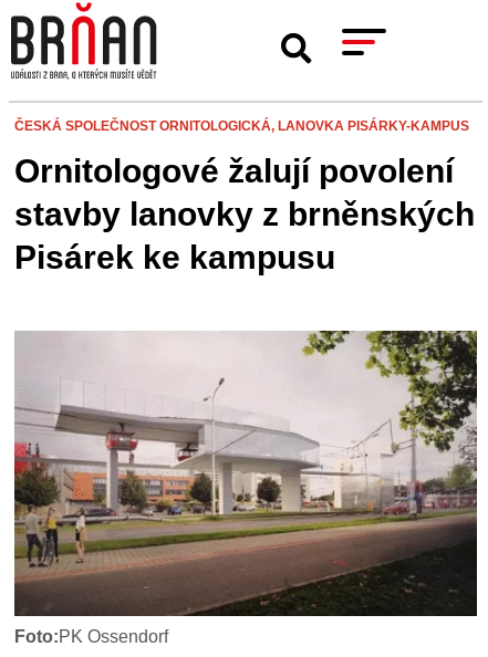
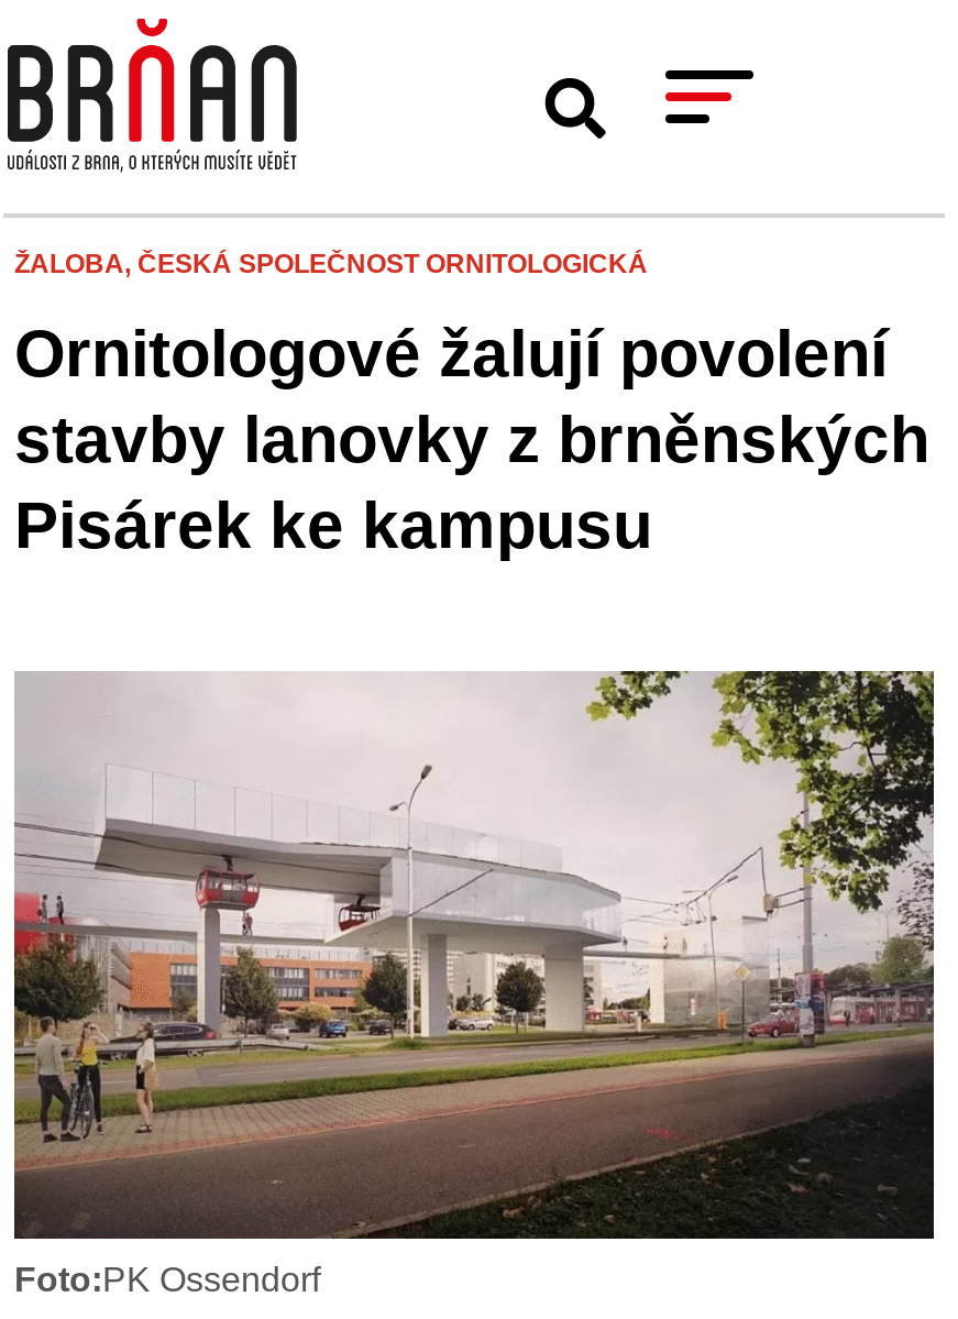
- ČESKÁ SPOLEČNOST ORNITOLOGICKÁ, LANOVKA PISÁRKY-KAMPUS
+ ŽALOBA, ČESKÁ SPOLEČNOST ORNITOLOGICKÁ
